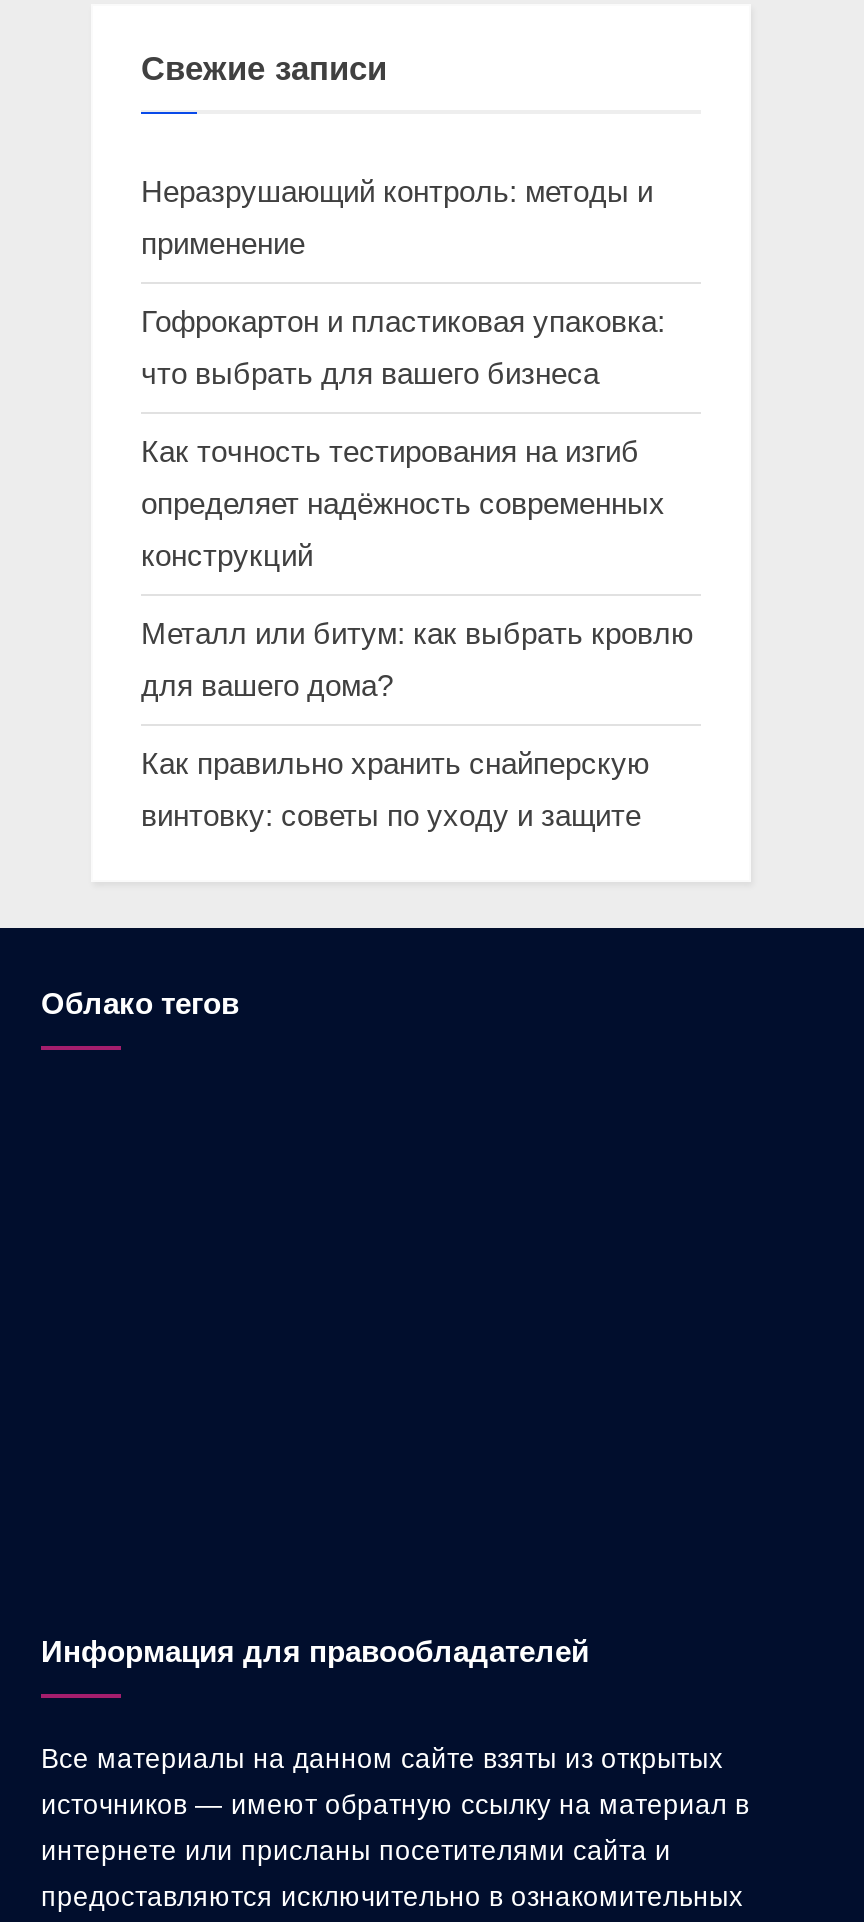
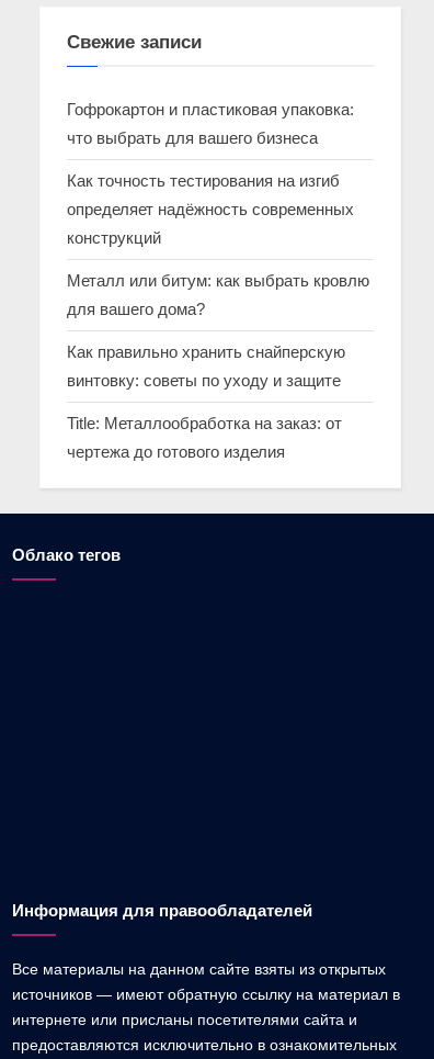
- Неразрушающий контроль: методы и
- применение

moved up: Гофрокартон и пластиковая упаковка: | что выбрать для вашего бизнеса | Как точность тестирования на изгиб | ... | Как правильно хранить снайперскую | винтовку: советы по уходу и защите

+ Title: Металлообработка на заказ: от
+ чертежа до готового изделия
